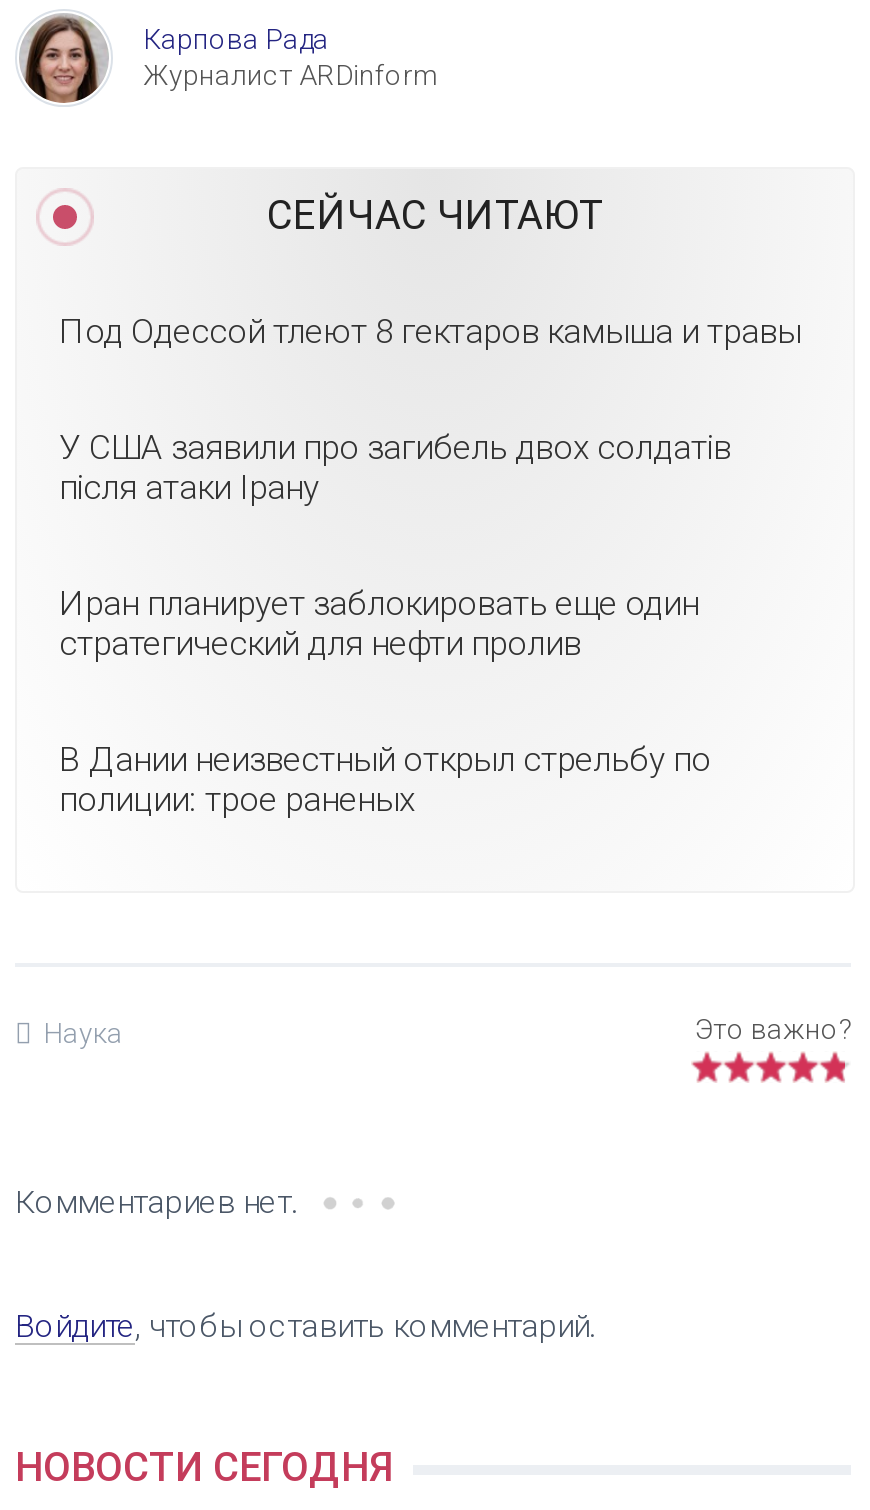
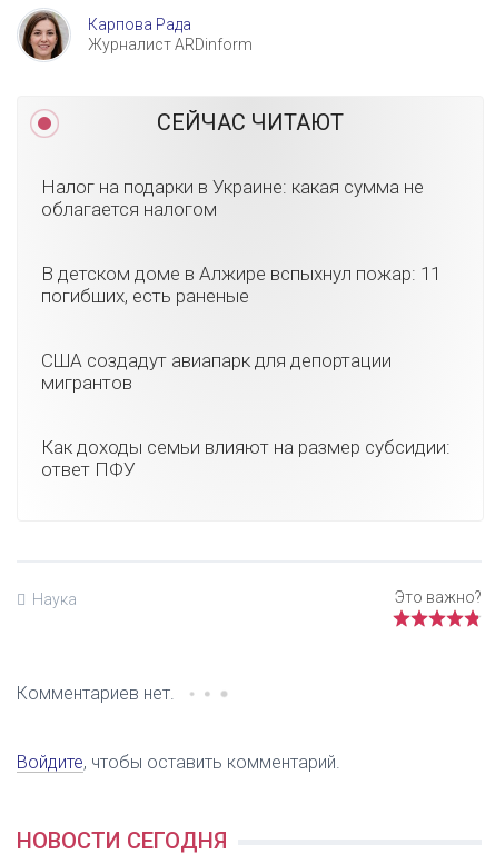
- Под Одессой тлеют 8 гектаров камыша и травы
+ Налог на подарки в Украине: какая сумма не
+ облагается налогом

- У США заявили про загибель двох солдатів
- після атаки Ірану
+ В детском доме в Алжире вспыхнул пожар: 11
+ погибших, есть раненые

- Иран планирует заблокировать еще один
- стратегический для нефти пролив
+ США создадут авиапарк для депортации
+ мигрантов

- В Дании неизвестный открыл стрельбу по
- полиции: трое раненых
+ Как доходы семьи влияют на размер субсидии:
+ ответ ПФУ
